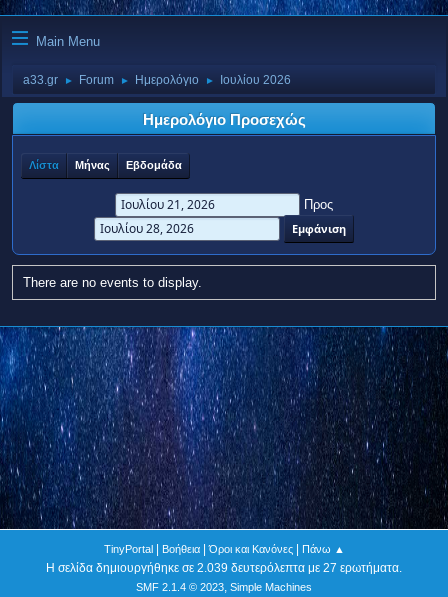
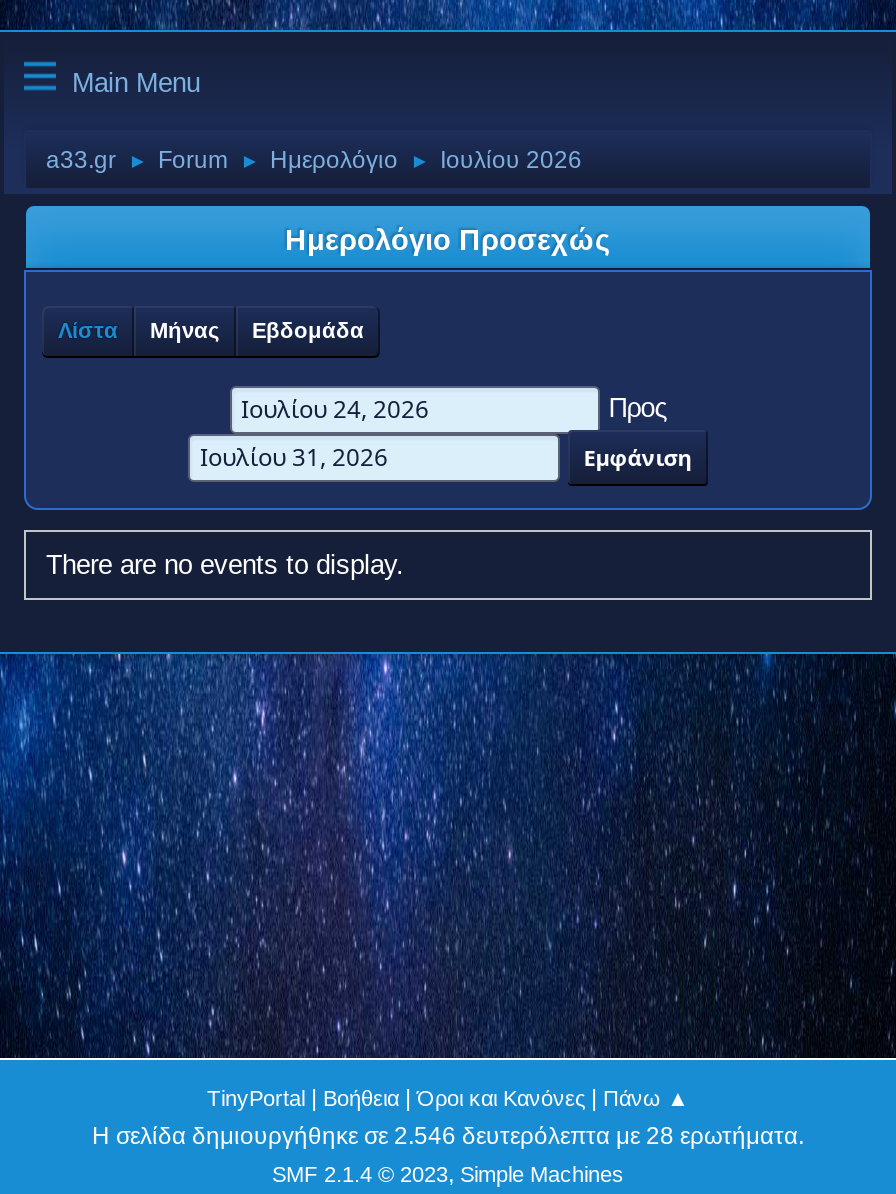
- Η σελίδα δημιουργήθηκε σε 2.039 δευτερόλεπτα με 27 ερωτήματα.
+ Η σελίδα δημιουργήθηκε σε 2.546 δευτερόλεπτα με 28 ερωτήματα.
